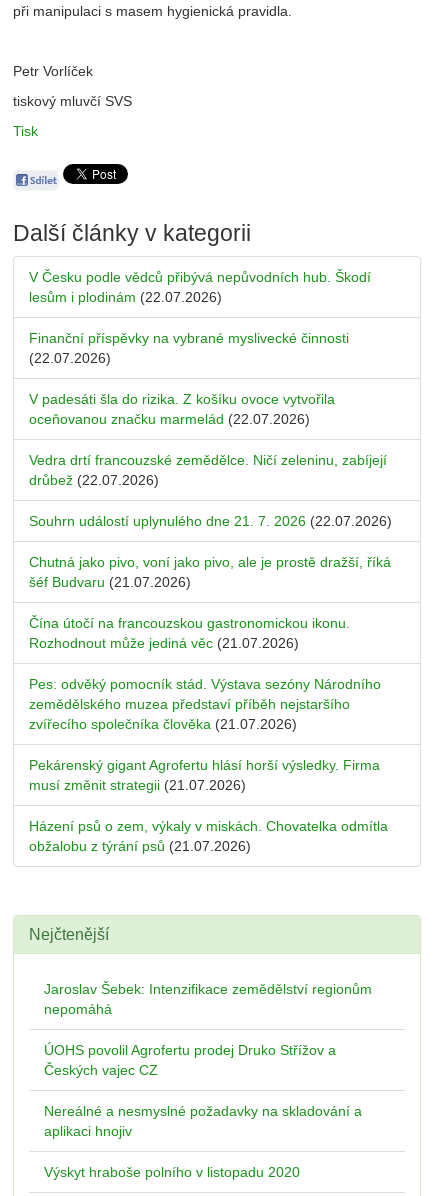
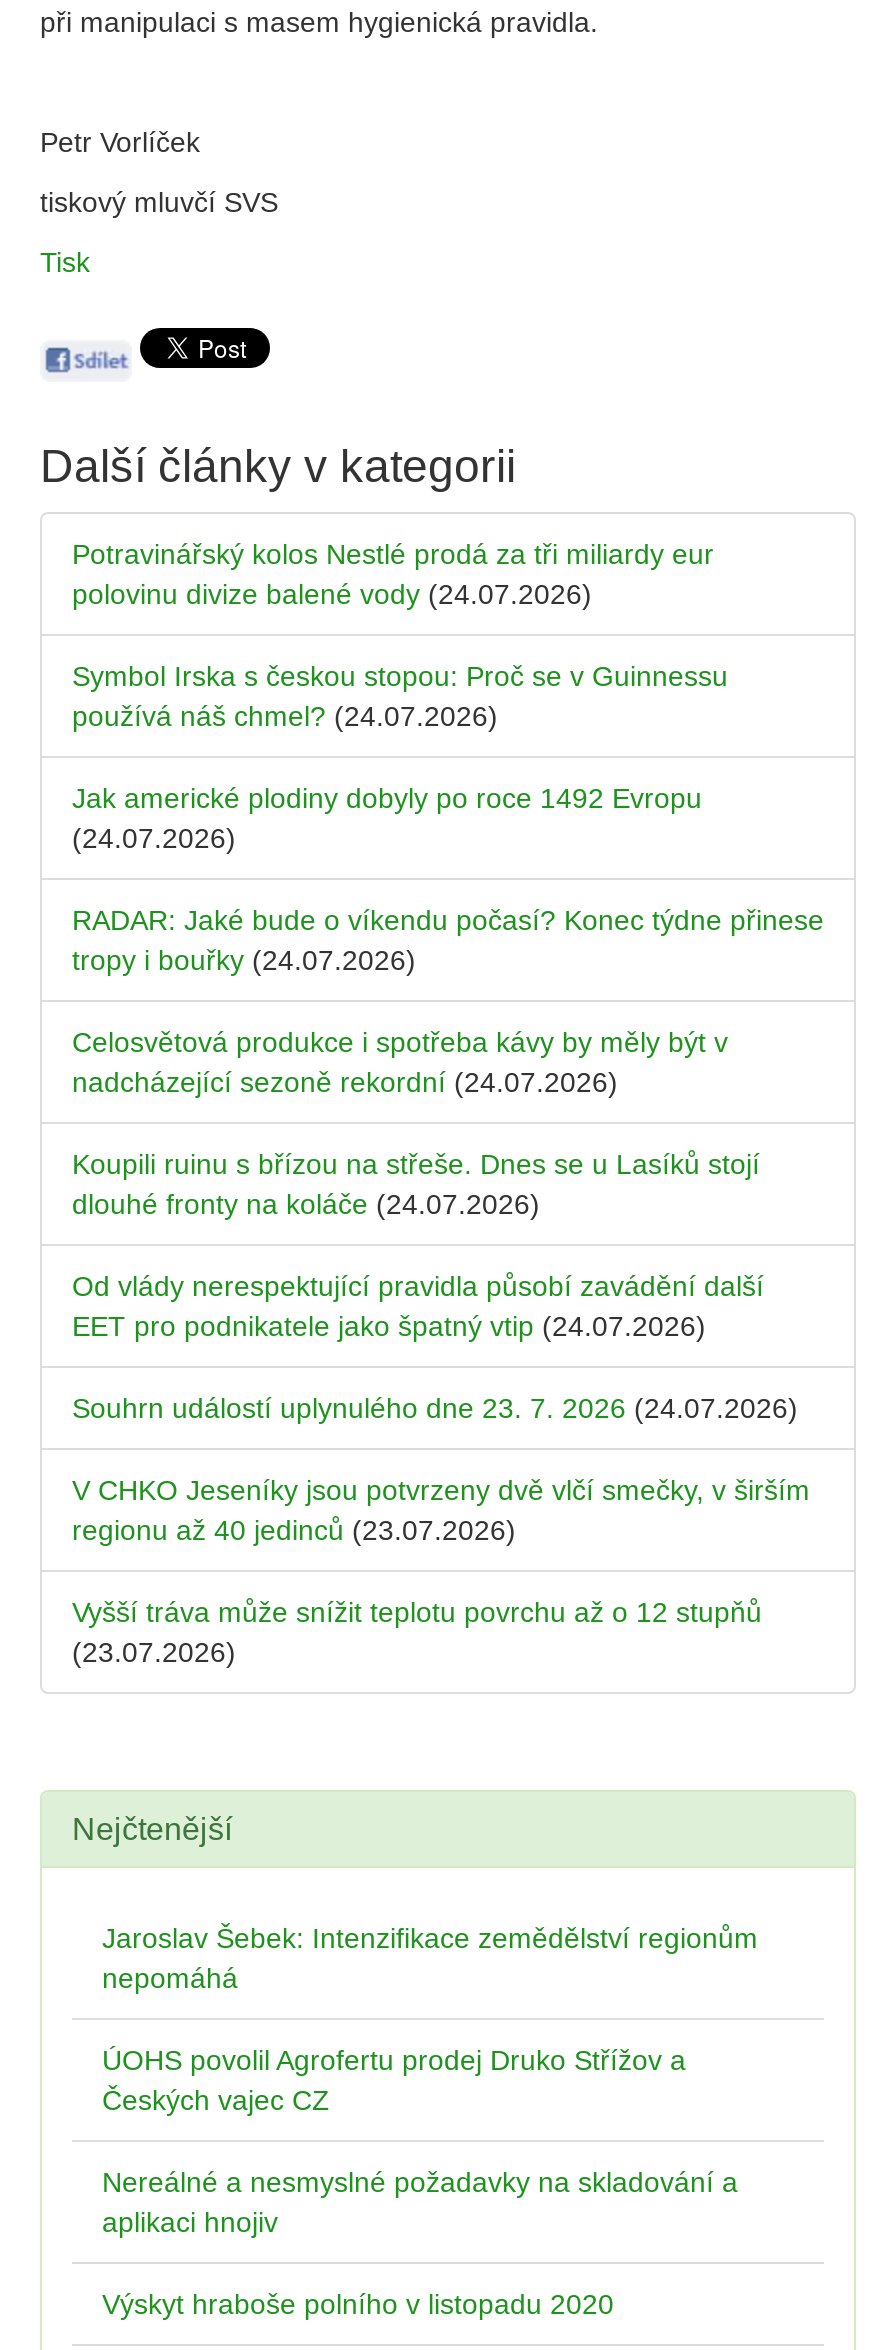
- V Česku podle vědců přibývá nepůvodních hub. Škodí
- lesům i plodinám (22.07.2026)
+ Potravinářský kolos Nestlé prodá za tři miliardy eur
+ polovinu divize balené vody (24.07.2026)

- Finanční příspěvky na vybrané myslivecké činnosti
- (22.07.2026)
+ Symbol Irska s českou stopou: Proč se v Guinnessu
+ používá náš chmel? (24.07.2026)

- V padesáti šla do rizika. Z košíku ovoce vytvořila
- oceňovanou značku marmelád (22.07.2026)
+ Jak americké plodiny dobyly po roce 1492 Evropu
+ (24.07.2026)

- Vedra drtí francouzské zemědělce. Ničí zeleninu, zabíjejí
- drůbež (22.07.2026)
+ RADAR: Jaké bude o víkendu počasí? Konec týdne přinese
+ tropy i bouřky (24.07.2026)

- Souhrn událostí uplynulého dne 21. 7. 2026 (22.07.2026)
+ Celosvětová produkce i spotřeba kávy by měly být v
+ nadcházející sezoně rekordní (24.07.2026)

- Chutná jako pivo, voní jako pivo, ale je prostě dražší, říká
- šéf Budvaru (21.07.2026)
+ Koupili ruinu s břízou na střeše. Dnes se u Lasíků stojí
+ dlouhé fronty na koláče (24.07.2026)

- Čína útočí na francouzskou gastronomickou ikonu.
- Rozhodnout může jediná věc (21.07.2026)
+ Od vlády nerespektující pravidla působí zavádění další
+ EET pro podnikatele jako špatný vtip (24.07.2026)

- Pes: odvěký pomocník stád. Výstava sezóny Národního
- zemědělského muzea představí příběh nejstaršího
- zvířecího společníka člověka (21.07.2026)
+ Souhrn událostí uplynulého dne 23. 7. 2026 (24.07.2026)

- Pekárenský gigant Agrofertu hlásí horší výsledky. Firma
- musí změnit strategii (21.07.2026)
+ V CHKO Jeseníky jsou potvrzeny dvě vlčí smečky, v širším
+ regionu až 40 jedinců (23.07.2026)

- Házení psů o zem, výkaly v miskách. Chovatelka odmítla
- obžalobu z týrání psů (21.07.2026)
+ Vyšší tráva může snížit teplotu povrchu až o 12 stupňů
+ (23.07.2026)
